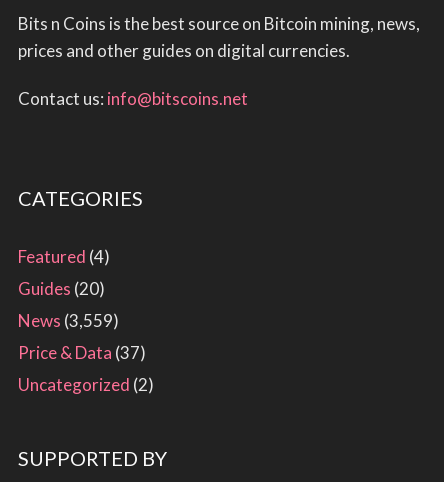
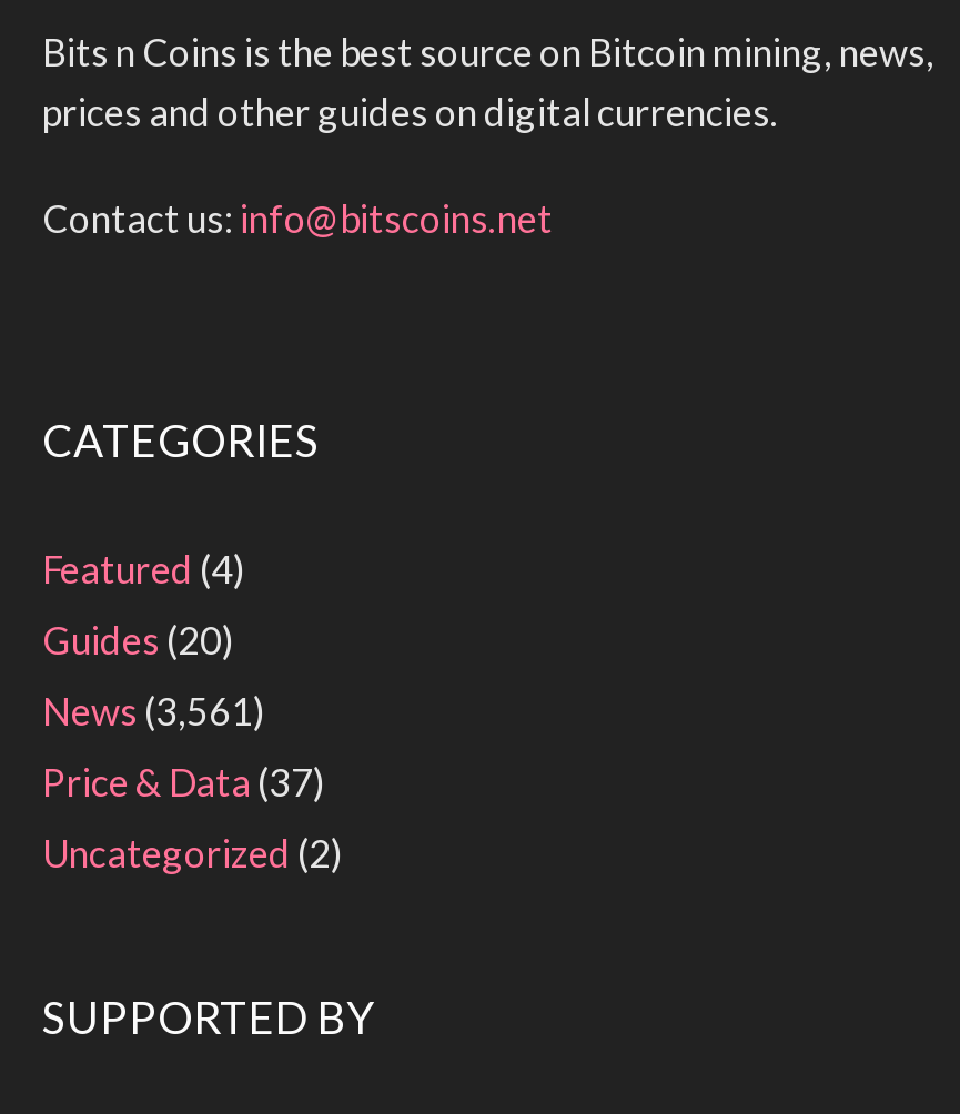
- News (3,559)
+ News (3,561)
